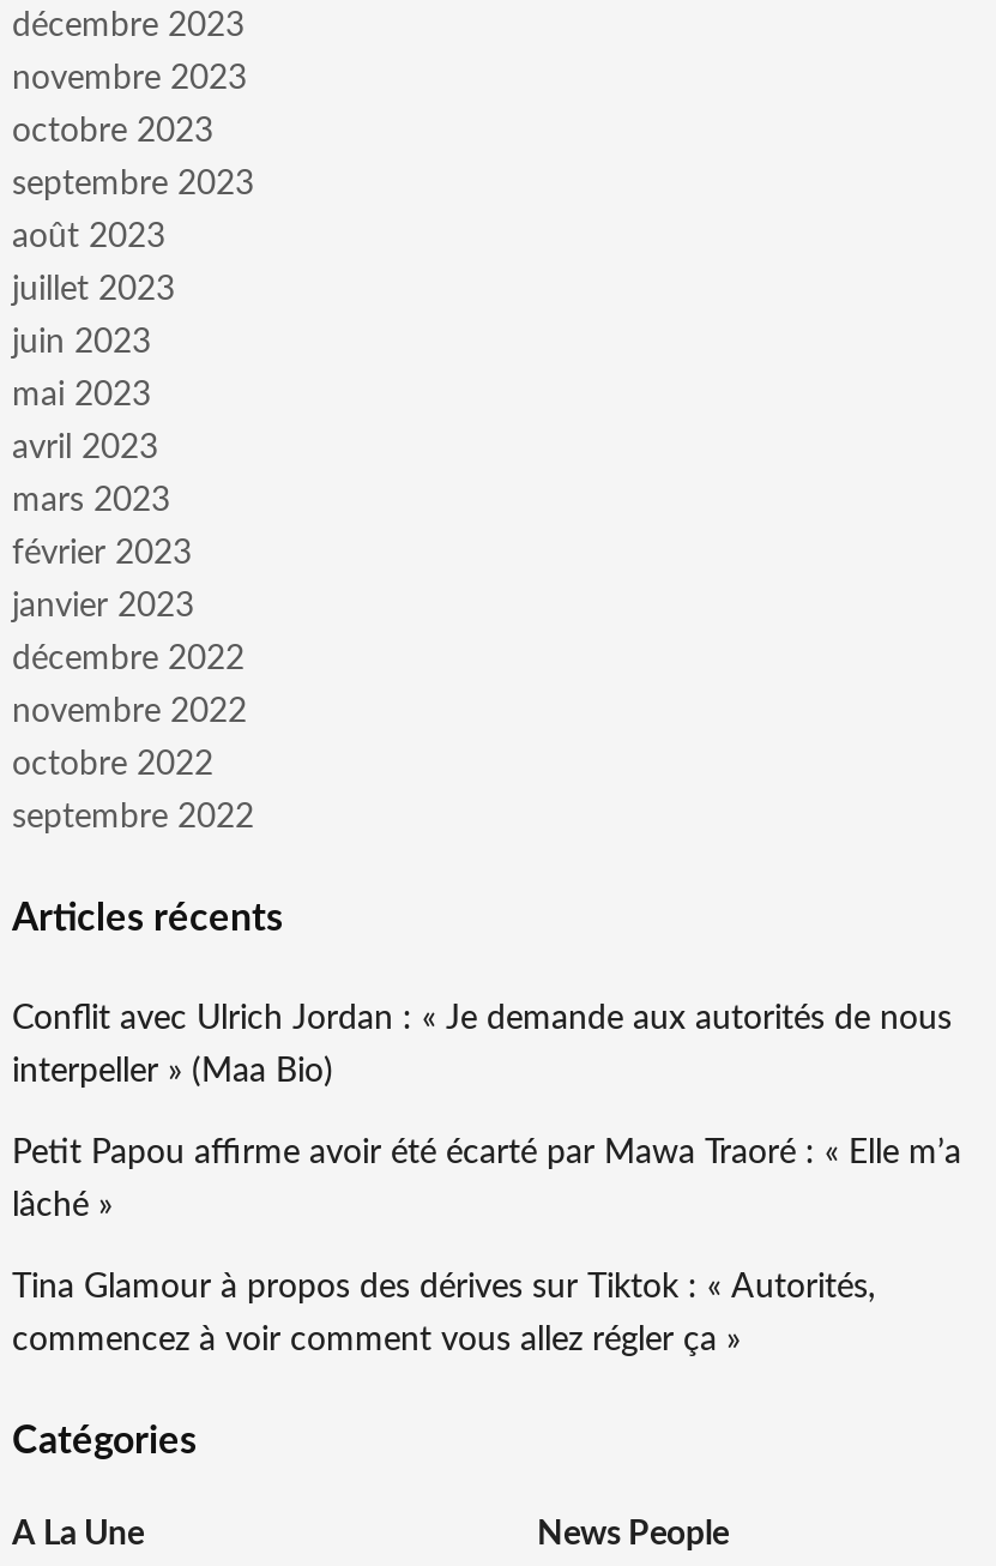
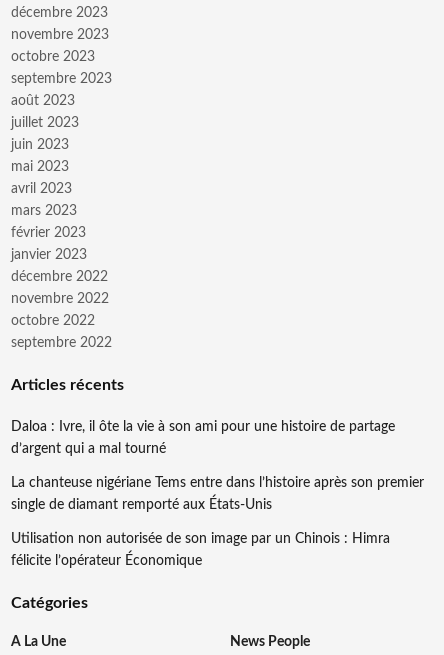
- Conflit avec Ulrich Jordan : « Je demande aux autorités de nous
+ Daloa : Ivre, il ôte la vie à son ami pour une histoire de partage

- interpeller » (Maa Bio)
+ d’argent qui a mal tourné

- Petit Papou affirme avoir été écarté par Mawa Traoré : « Elle m’a
+ La chanteuse nigériane Tems entre dans l’histoire après son premier

- lâché »
+ single de diamant remporté aux États-Unis

- Tina Glamour à propos des dérives sur Tiktok : « Autorités,
+ Utilisation non autorisée de son image par un Chinois : Himra

- commencez à voir comment vous allez régler ça »
+ félicite l’opérateur Économique
